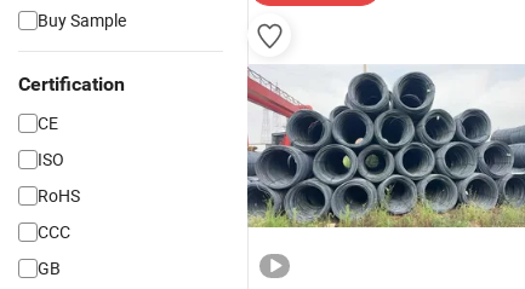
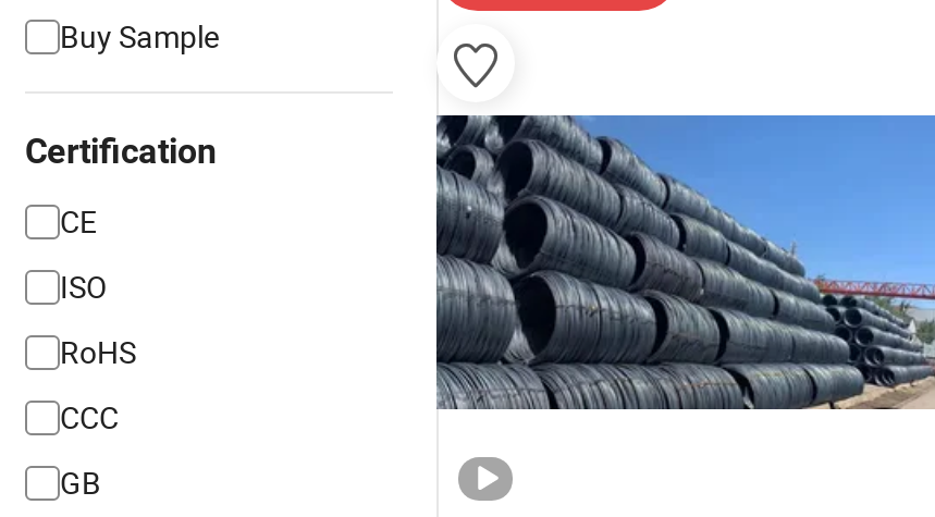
- [image]
+ [image]
